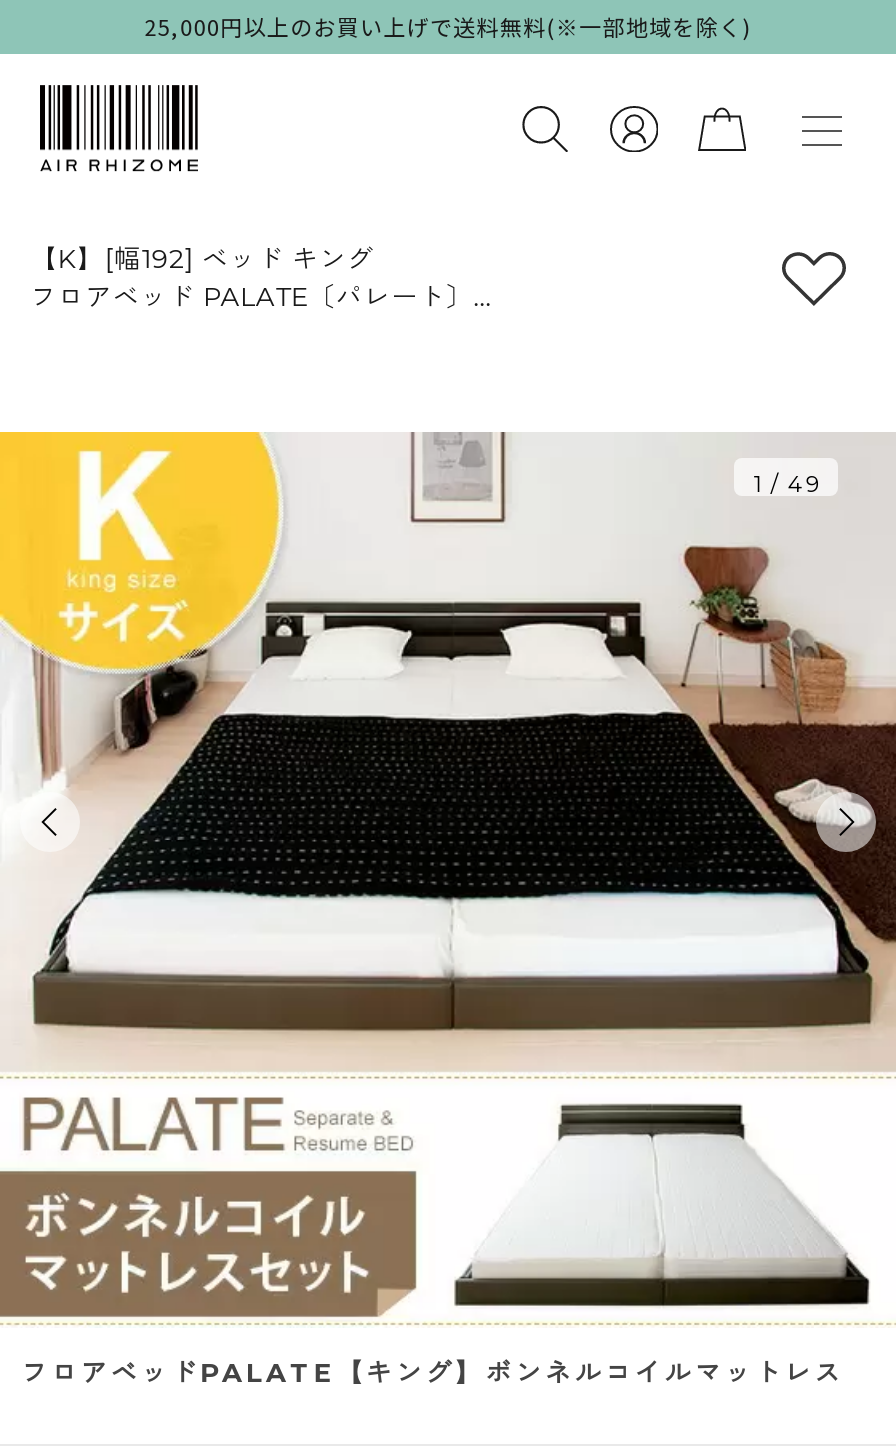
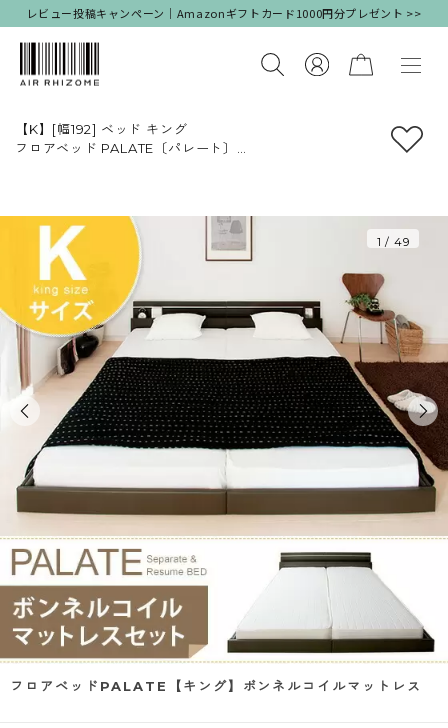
- 25,000円以上のお買い上げで送料無料(※一部地域を除く)
+ レビュー投稿キャンペーン｜Amazonギフトカード1000円分プレゼント >>
